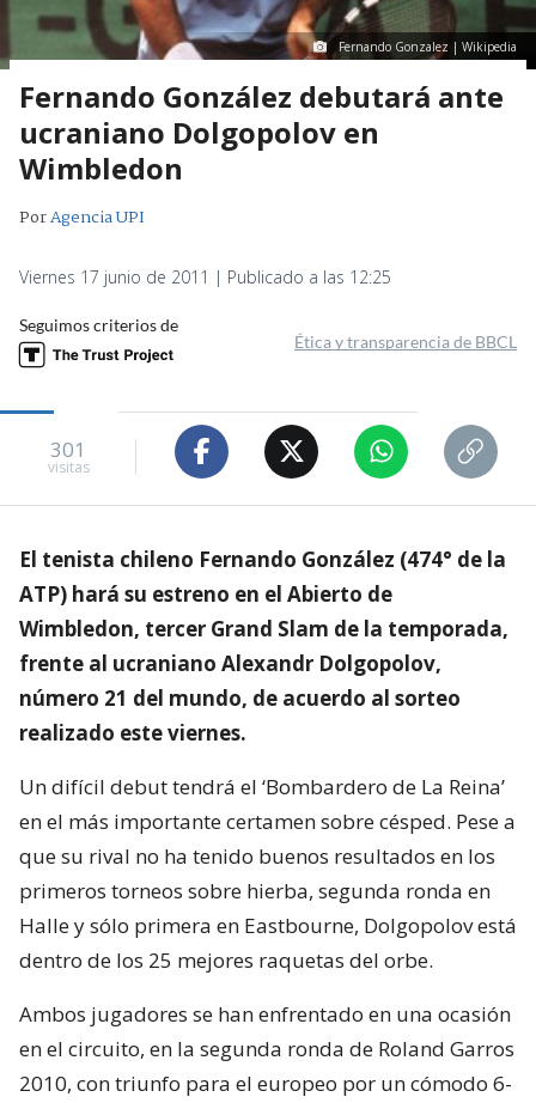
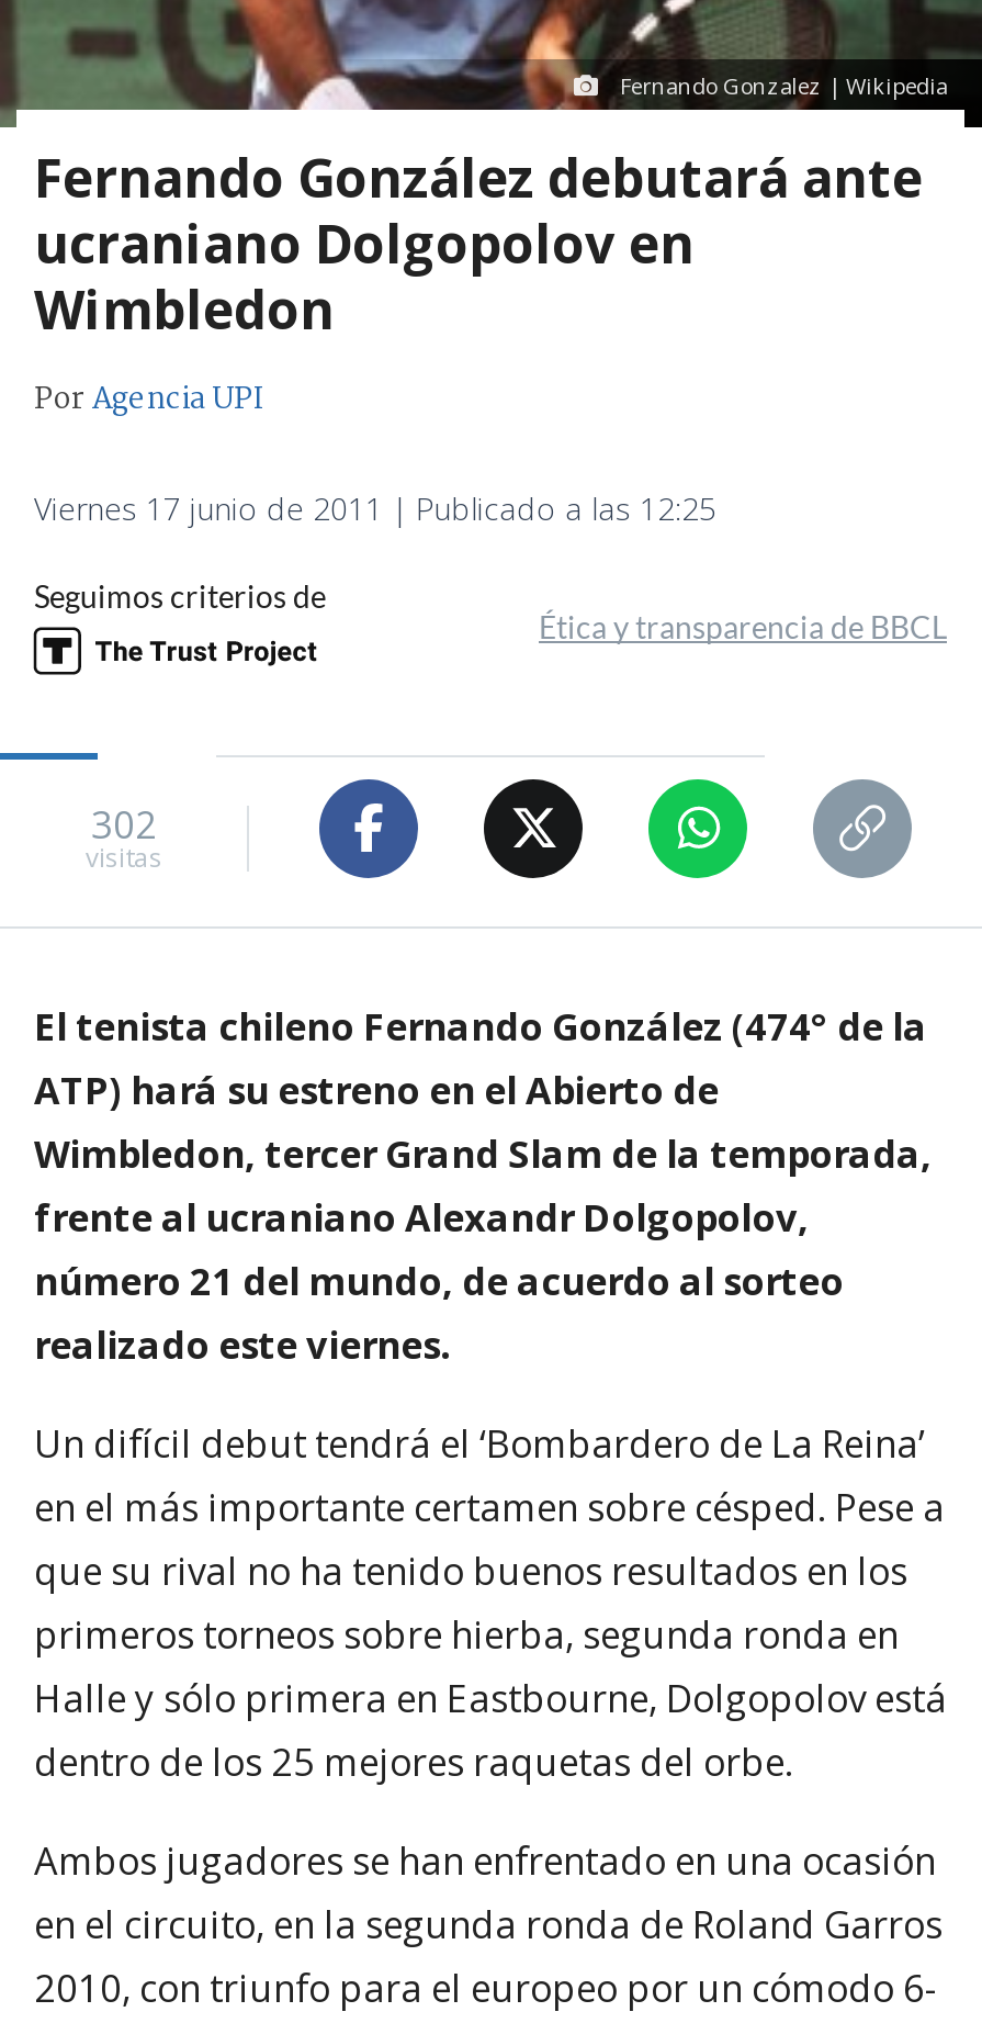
- 301
+ 302
